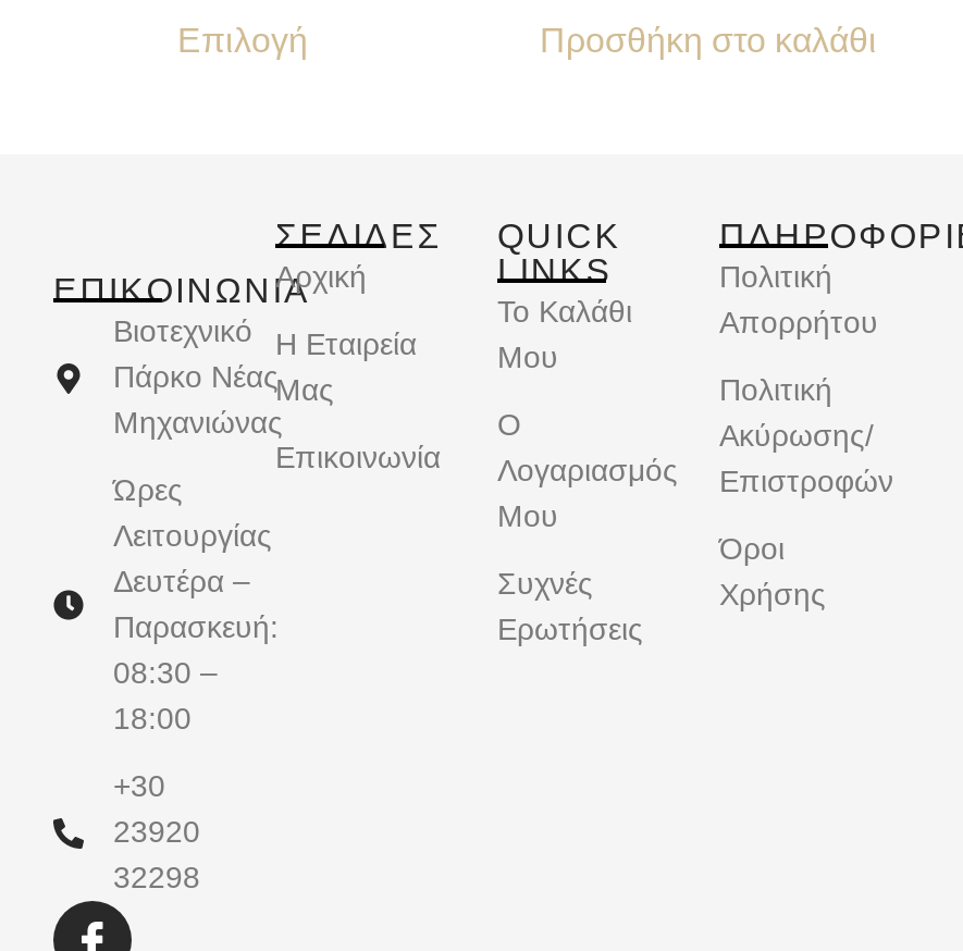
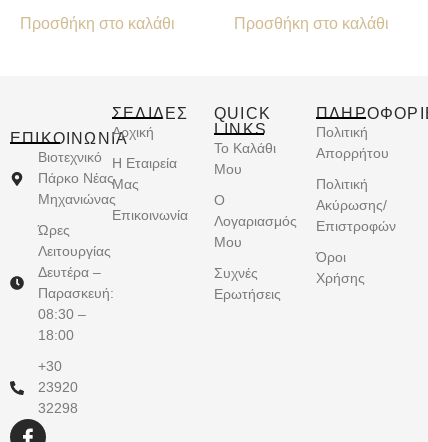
- Επιλογή
+ Προσθήκη στο καλάθι
